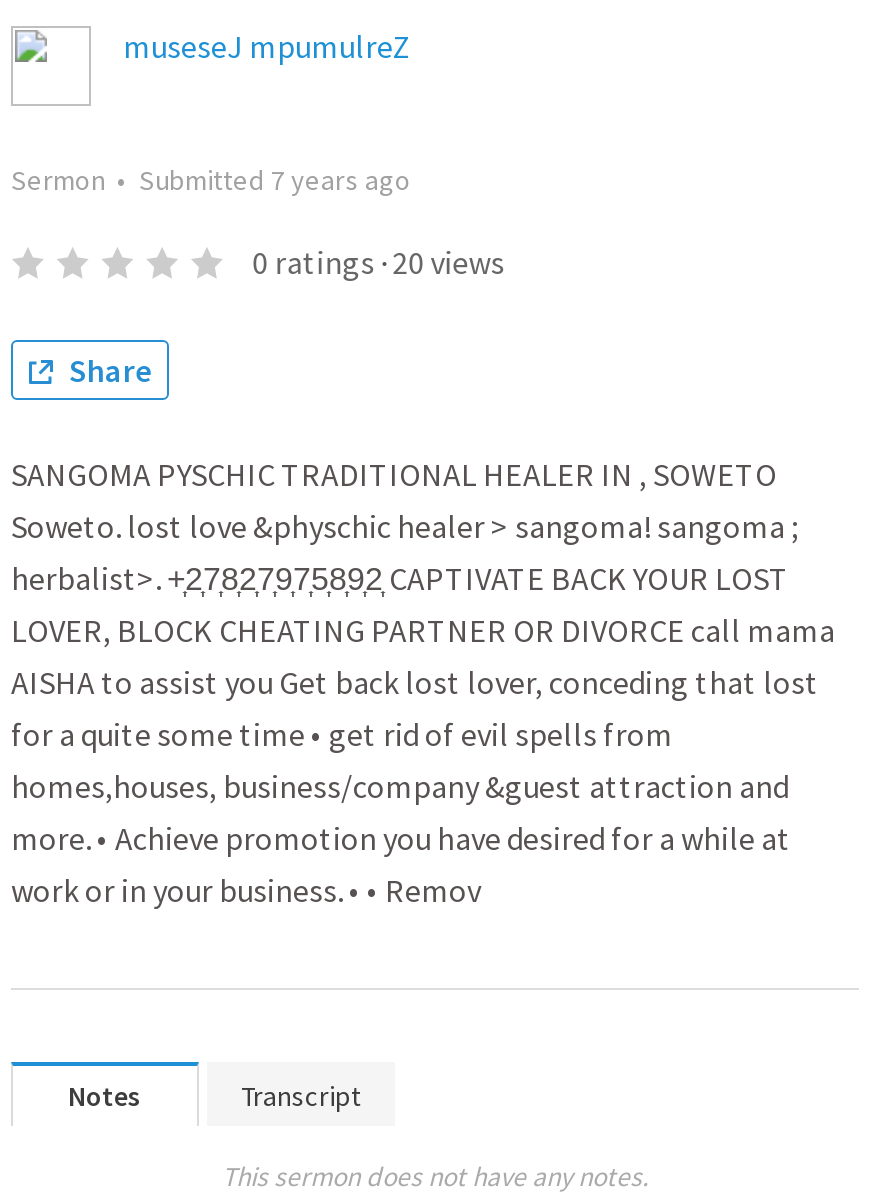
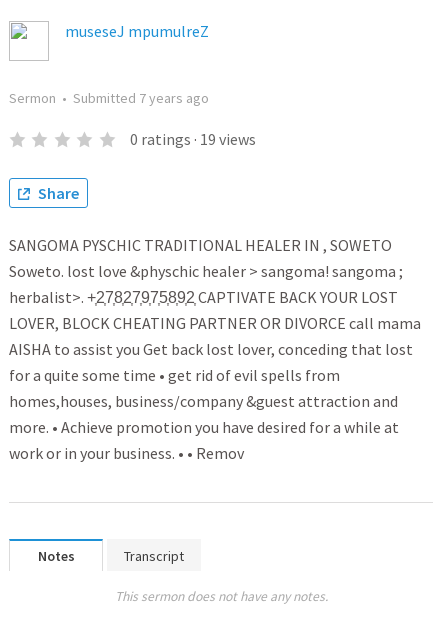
- 0 ratings · 20 views
+ 0 ratings · 19 views
